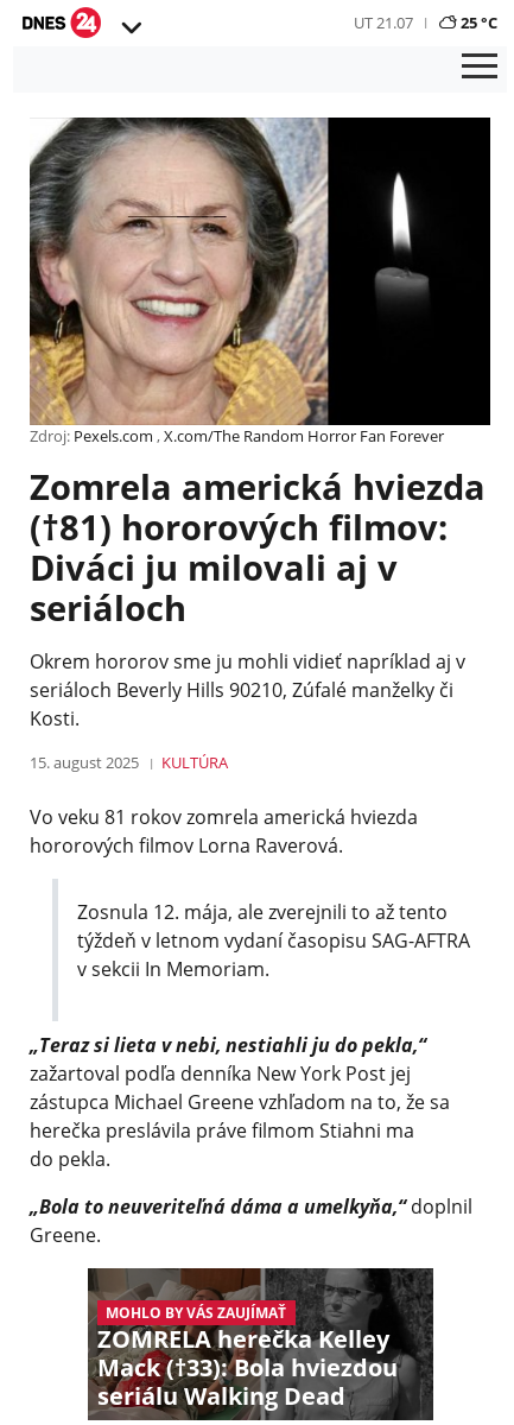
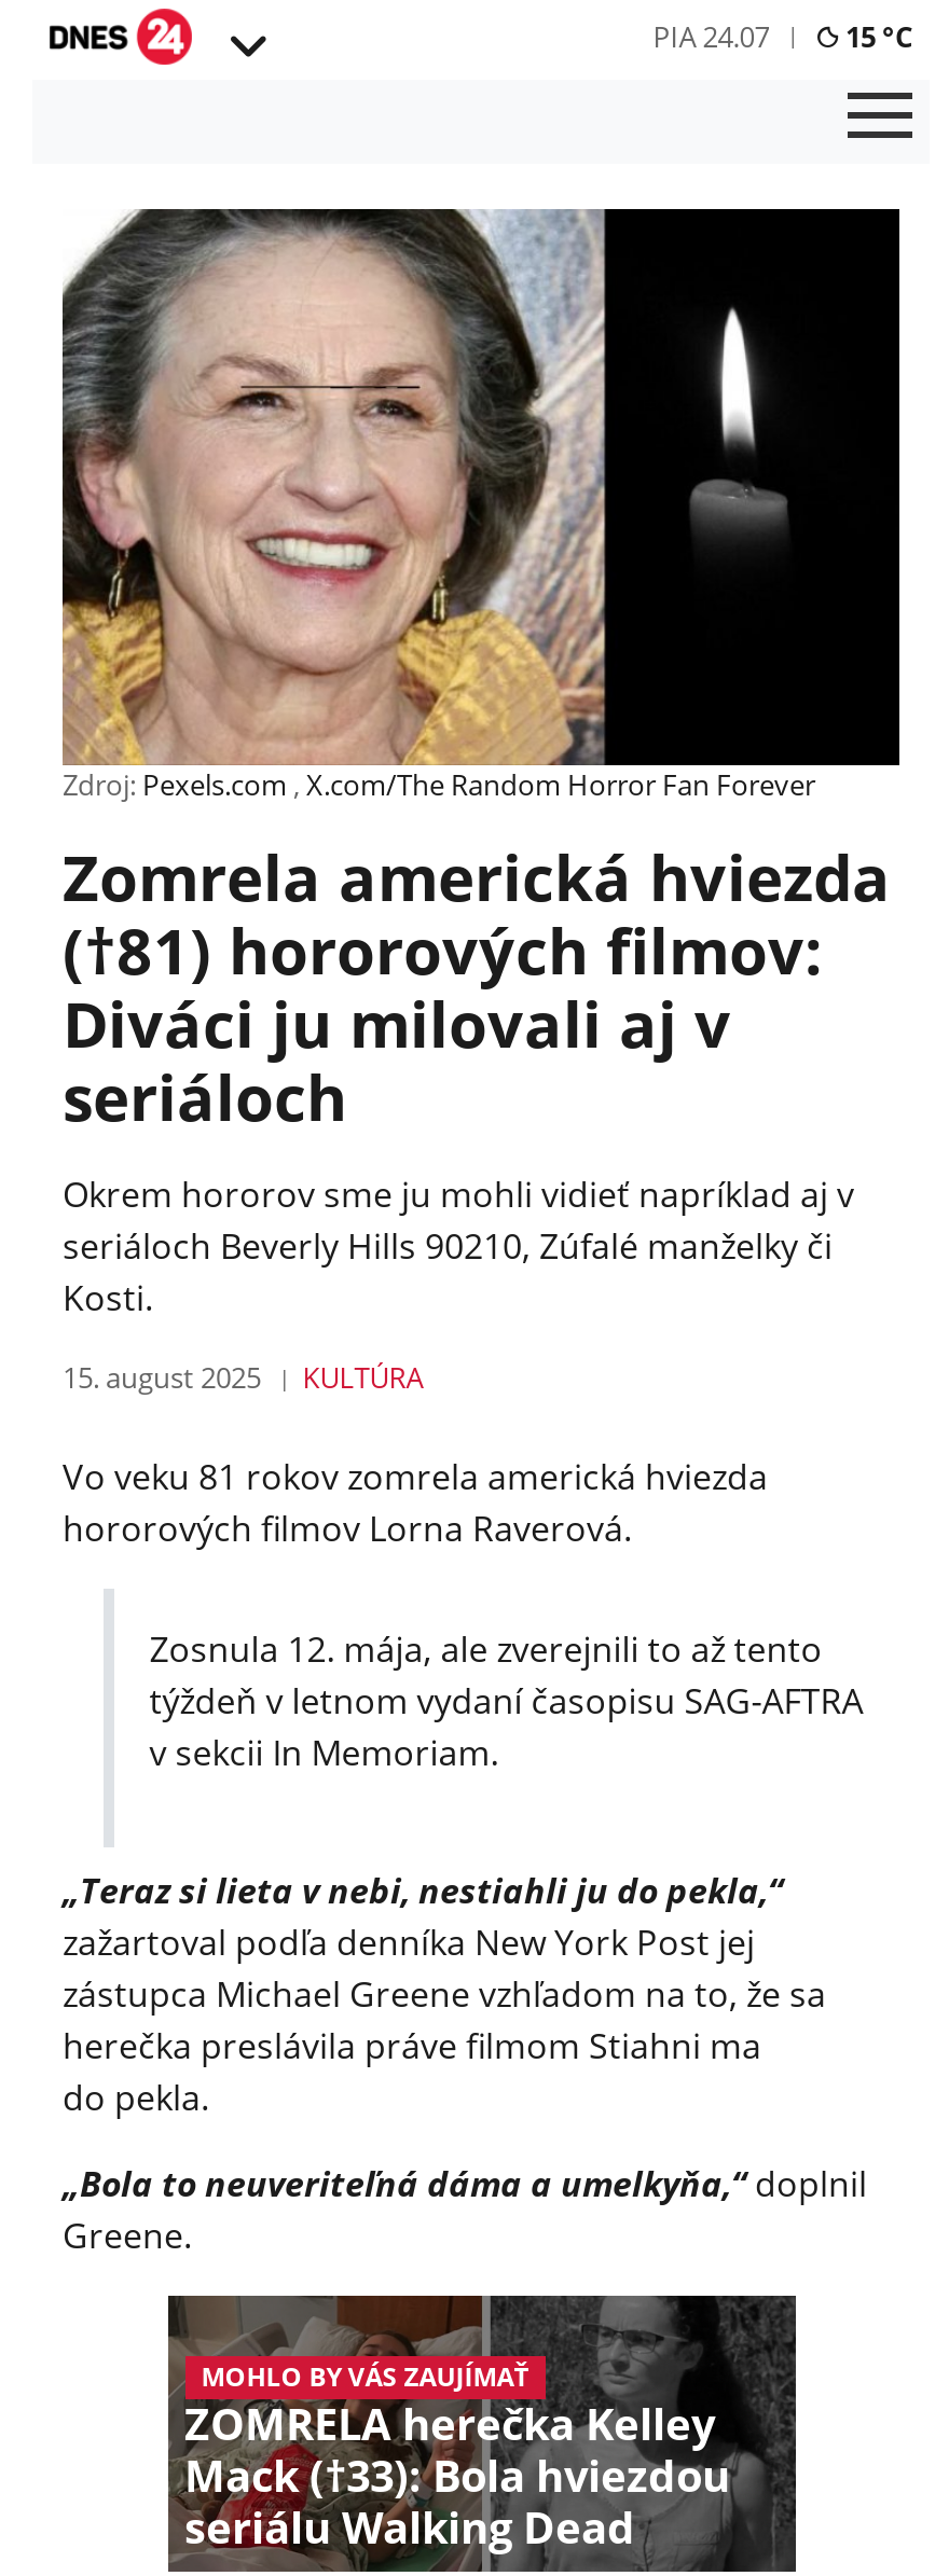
- UT 21.07
- 25 °C
+ PIA 24.07
+ 15 °C
